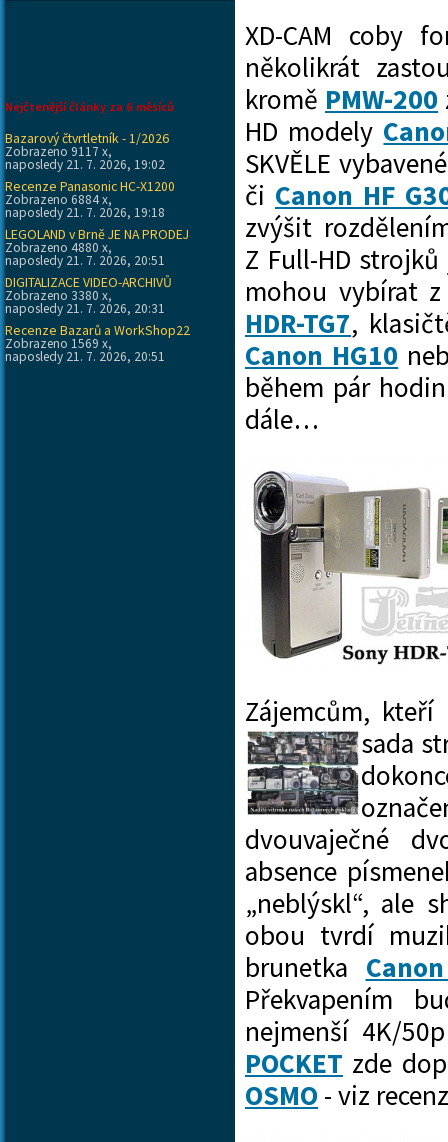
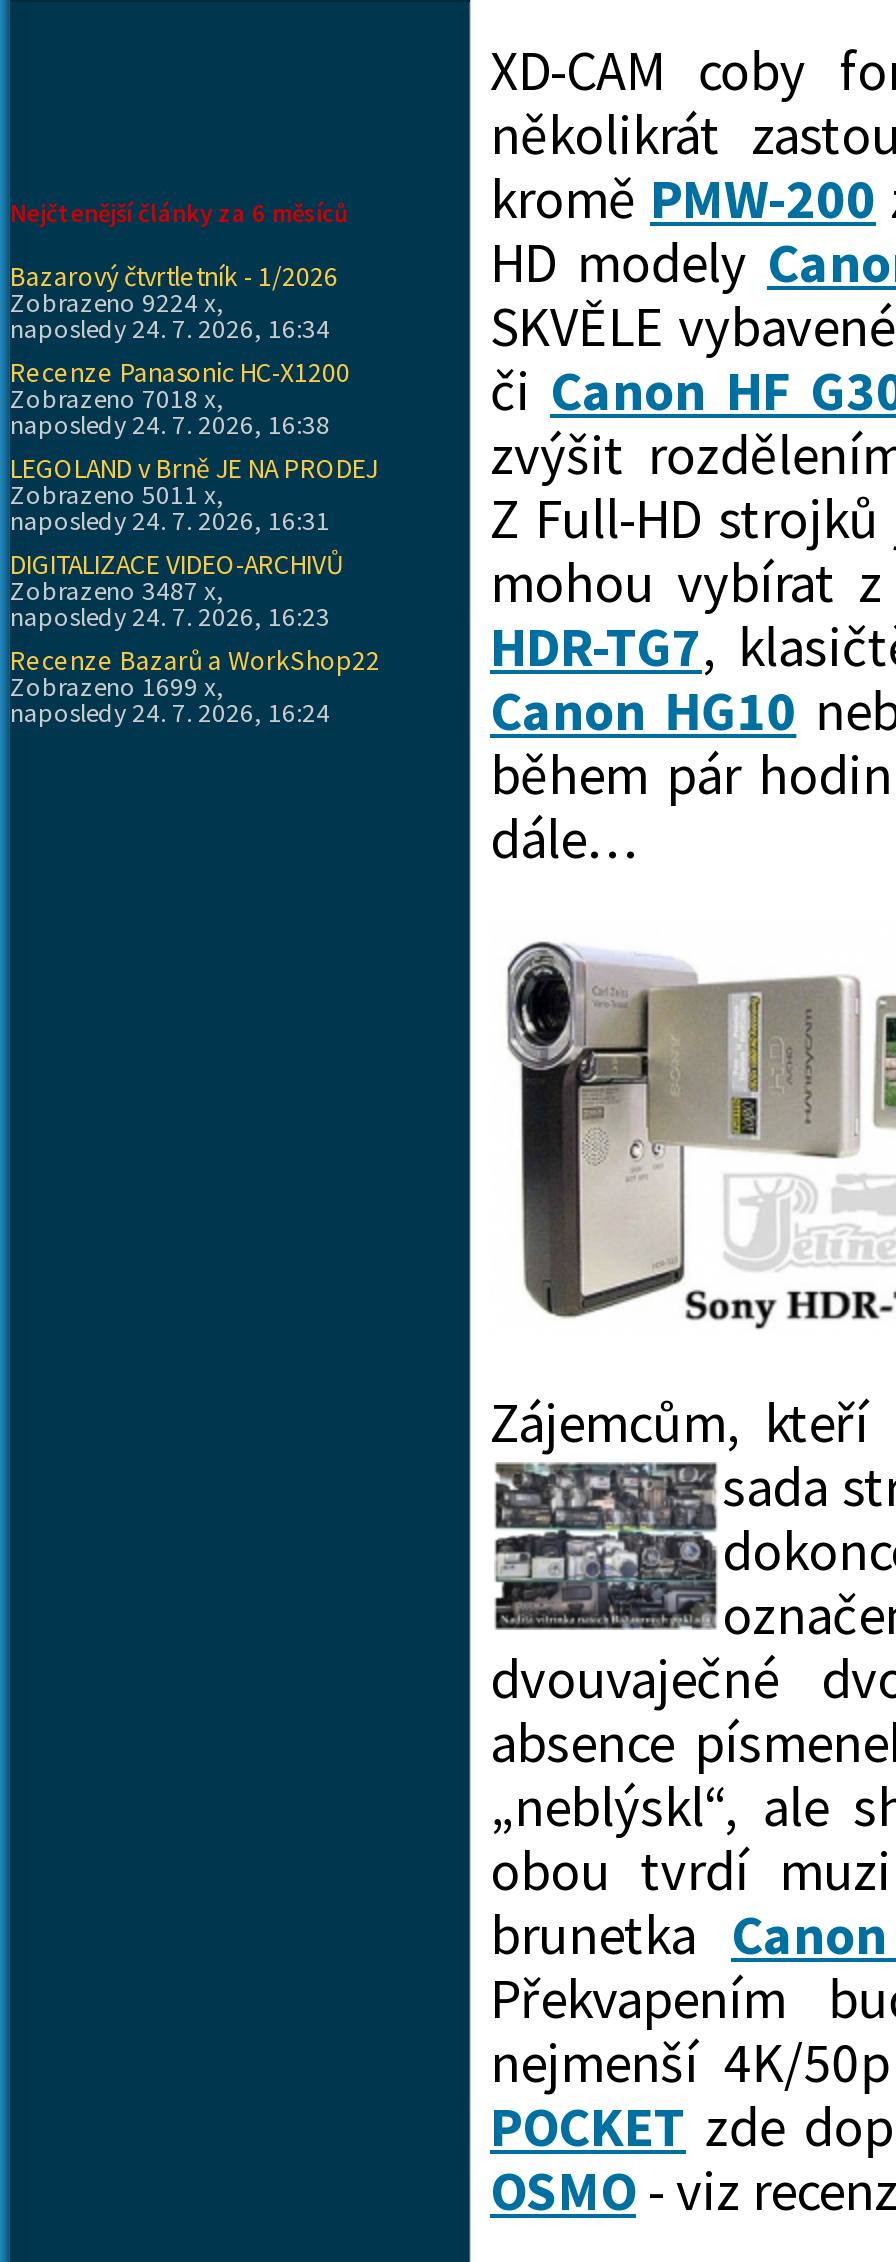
- Zobrazeno 9117 x,
+ Zobrazeno 9224 x,

- naposledy 21. 7. 2026, 19:02
+ naposledy 24. 7. 2026, 16:34

- Zobrazeno 6884 x,
+ Zobrazeno 7018 x,

- naposledy 21. 7. 2026, 19:18
+ naposledy 24. 7. 2026, 16:38

- Zobrazeno 4880 x,
+ Zobrazeno 5011 x,

- naposledy 21. 7. 2026, 20:51
+ naposledy 24. 7. 2026, 16:31

- Zobrazeno 3380 x,
+ Zobrazeno 3487 x,

- naposledy 21. 7. 2026, 20:31
+ naposledy 24. 7. 2026, 16:23

- Zobrazeno 1569 x,
+ Zobrazeno 1699 x,

- naposledy 21. 7. 2026, 20:51
+ naposledy 24. 7. 2026, 16:24
